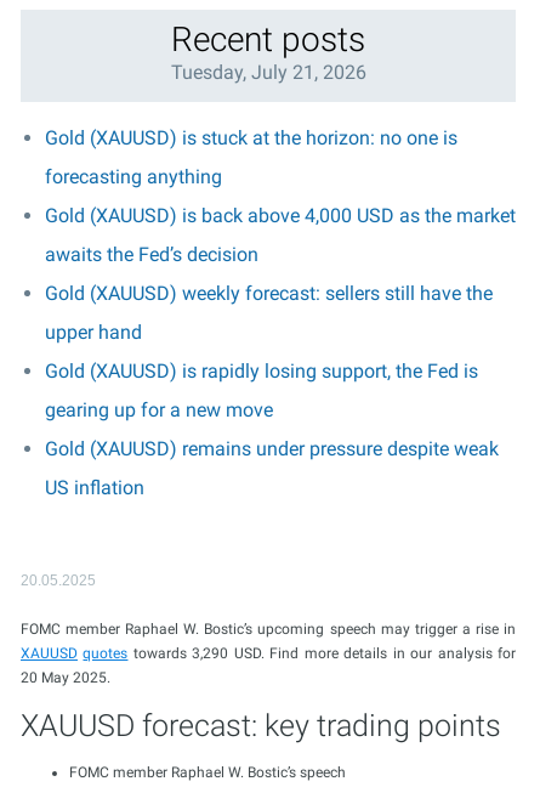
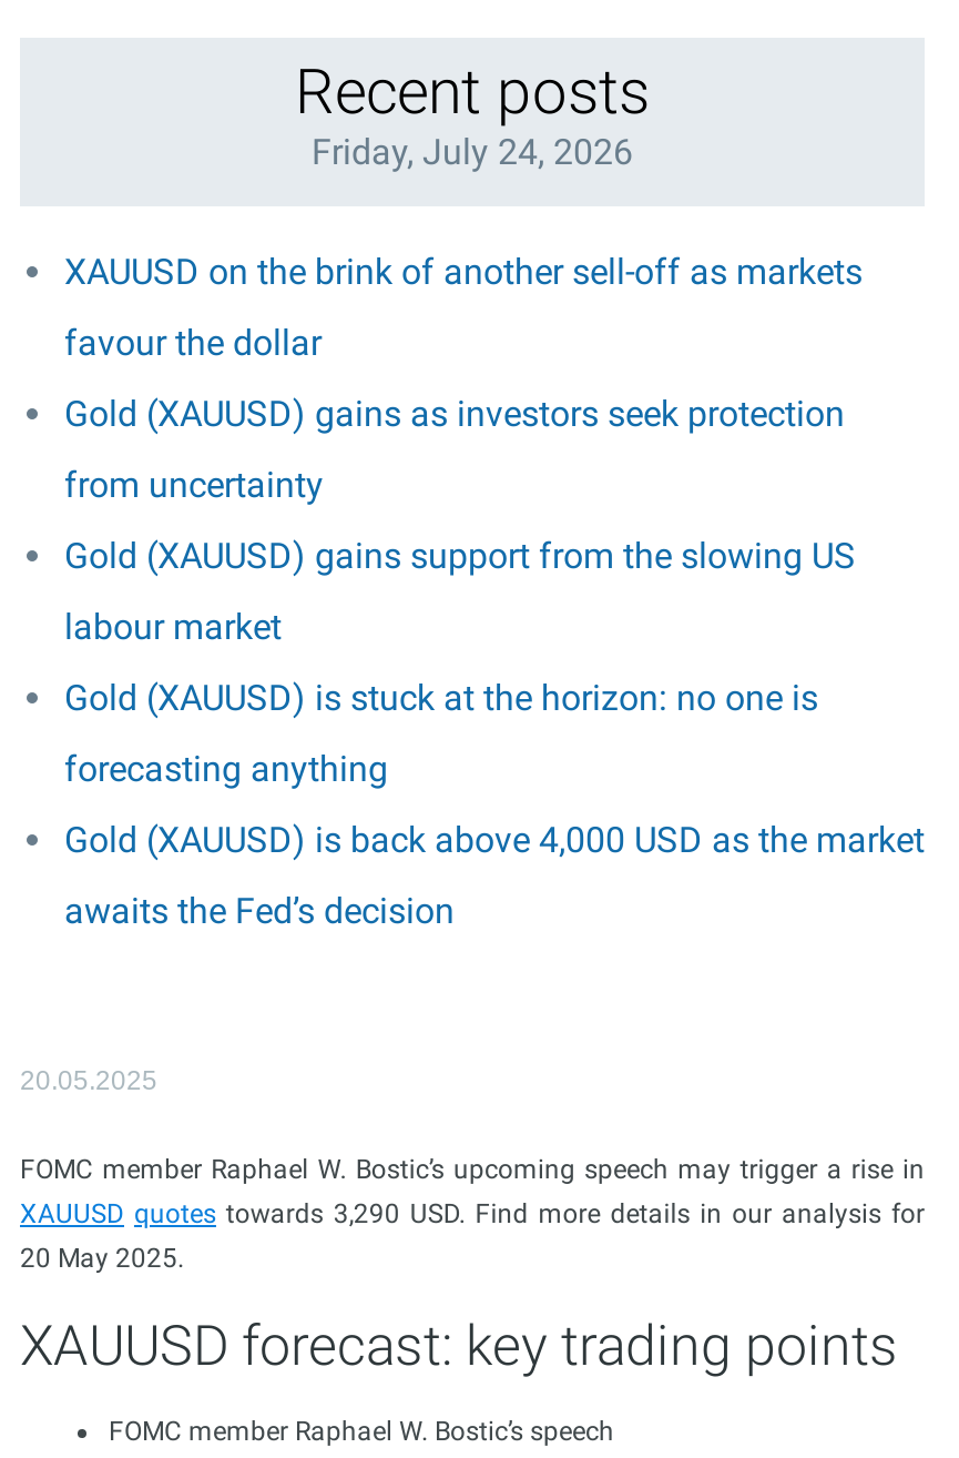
- Tuesday, July 21, 2026
+ Friday, July 24, 2026
+ XAUUSD on the brink of another sell-off as markets
+ favour the dollar
+ Gold (XAUUSD) gains as investors seek protection
+ from uncertainty
+ Gold (XAUUSD) gains support from the slowing US
+ labour market

moved down: Gold (XAUUSD) is stuck at the horizon: no one is | forecasting anything | Gold (XAUUSD) is back above 4,000 USD as the market | awaits the Fed’s decision

- Gold (XAUUSD) weekly forecast: sellers still have the
- upper hand
- Gold (XAUUSD) is rapidly losing support, the Fed is
- gearing up for a new move
- Gold (XAUUSD) remains under pressure despite weak
- US inflation
